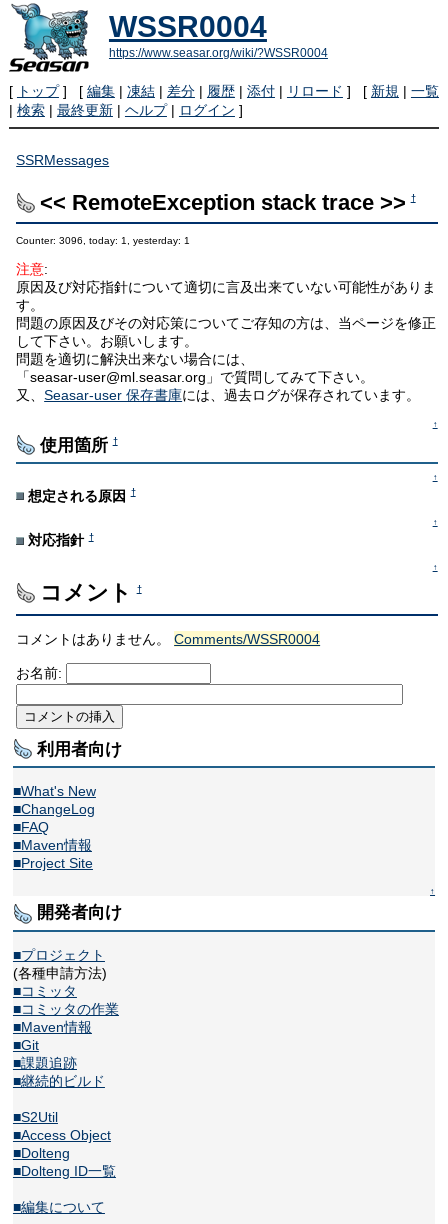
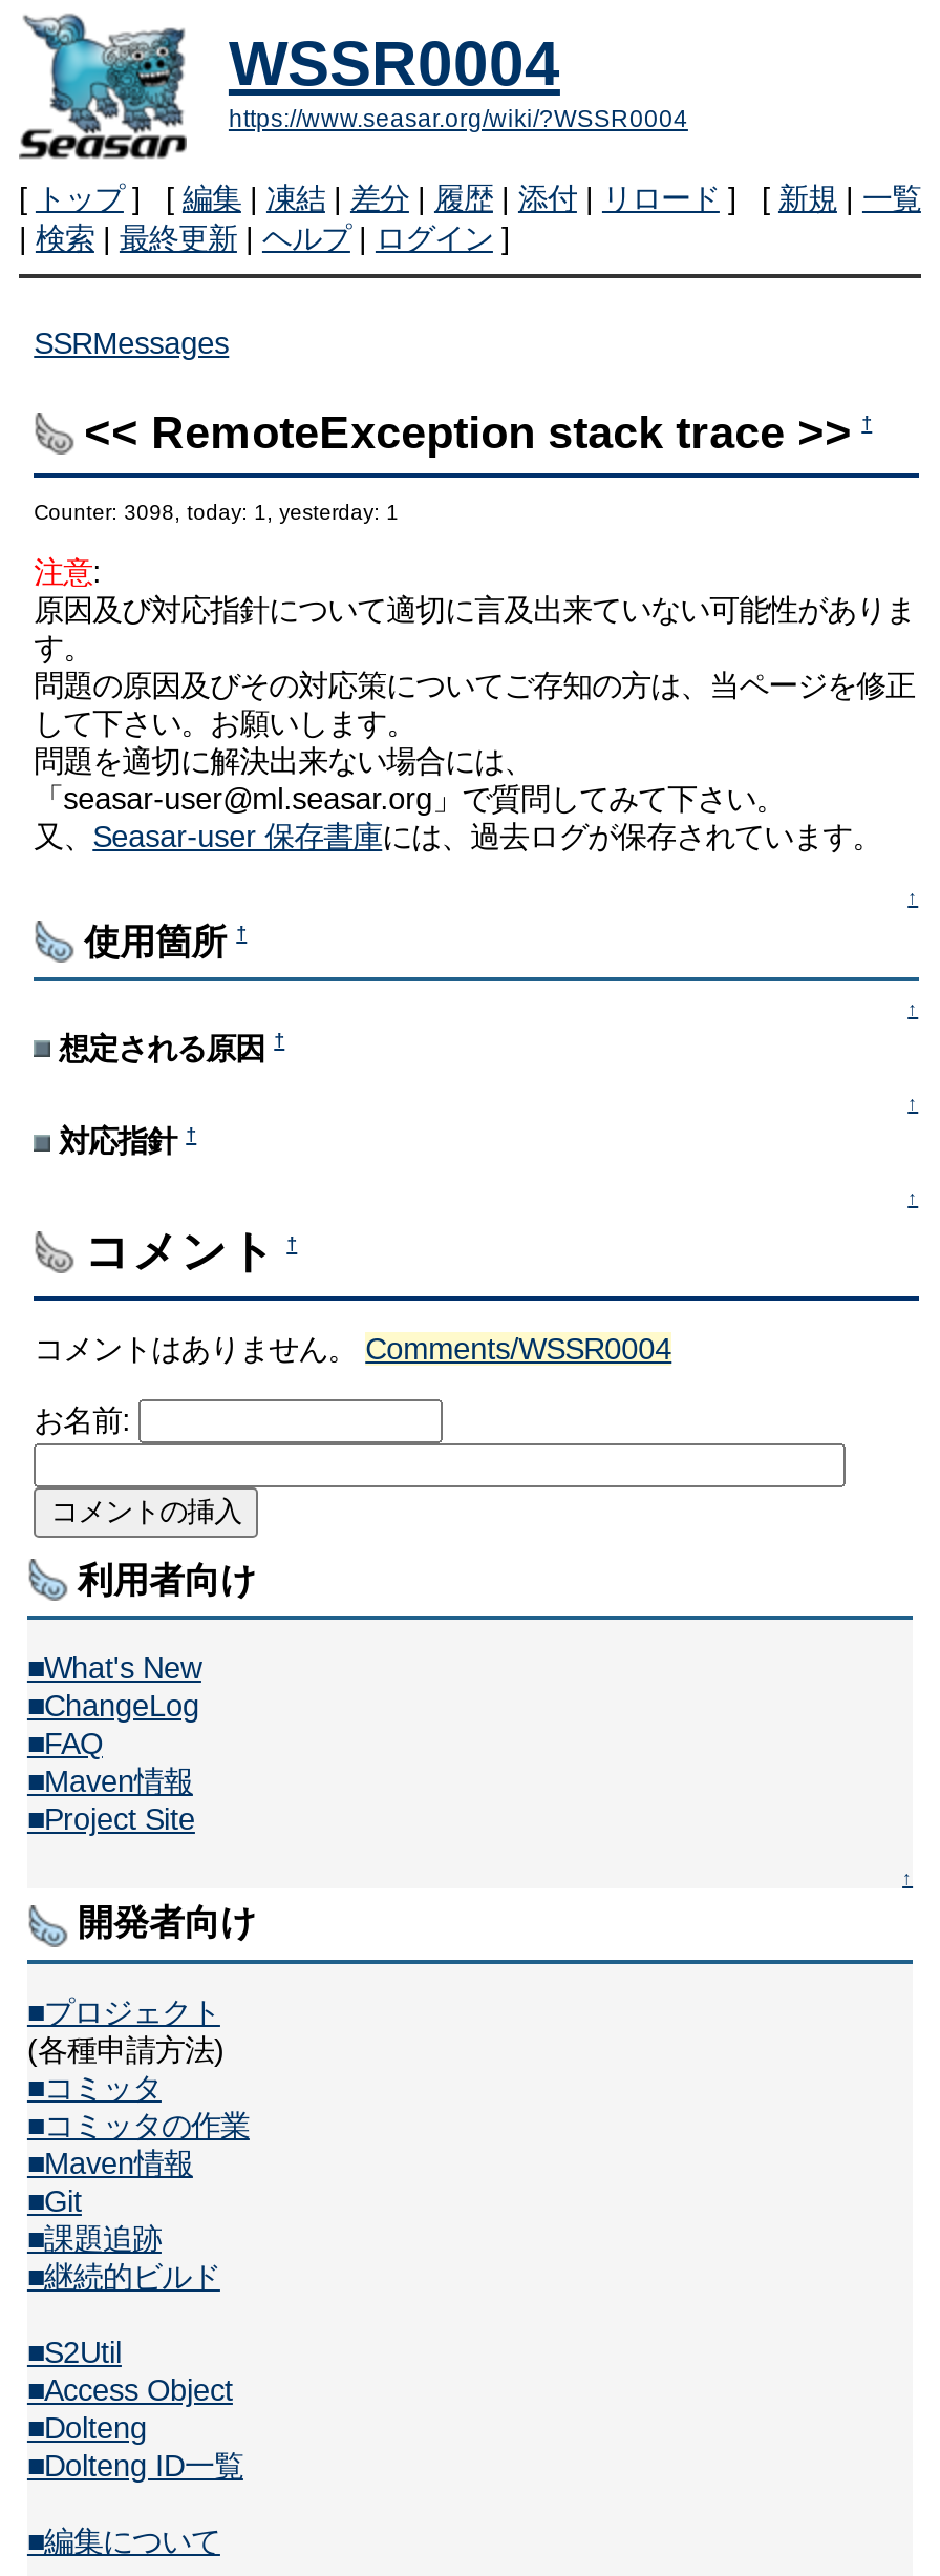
- Counter: 3096, today: 1, yesterday: 1
+ Counter: 3098, today: 1, yesterday: 1
